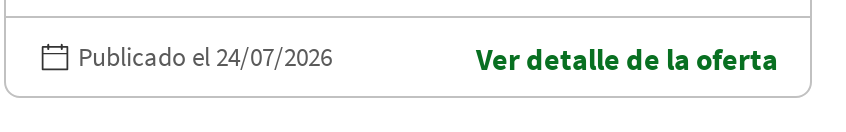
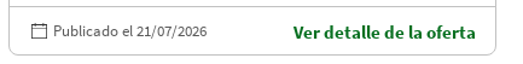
- Publicado el 24/07/2026
+ Publicado el 21/07/2026
